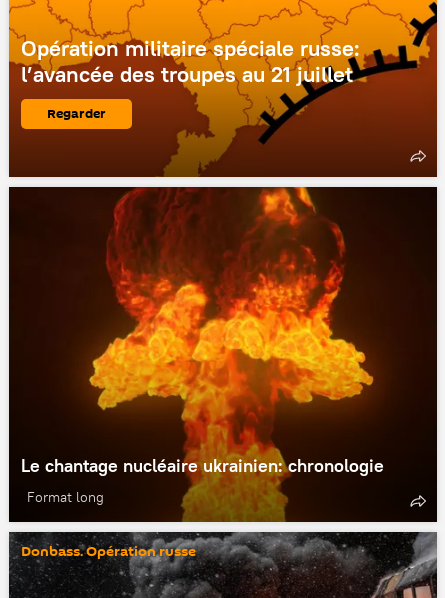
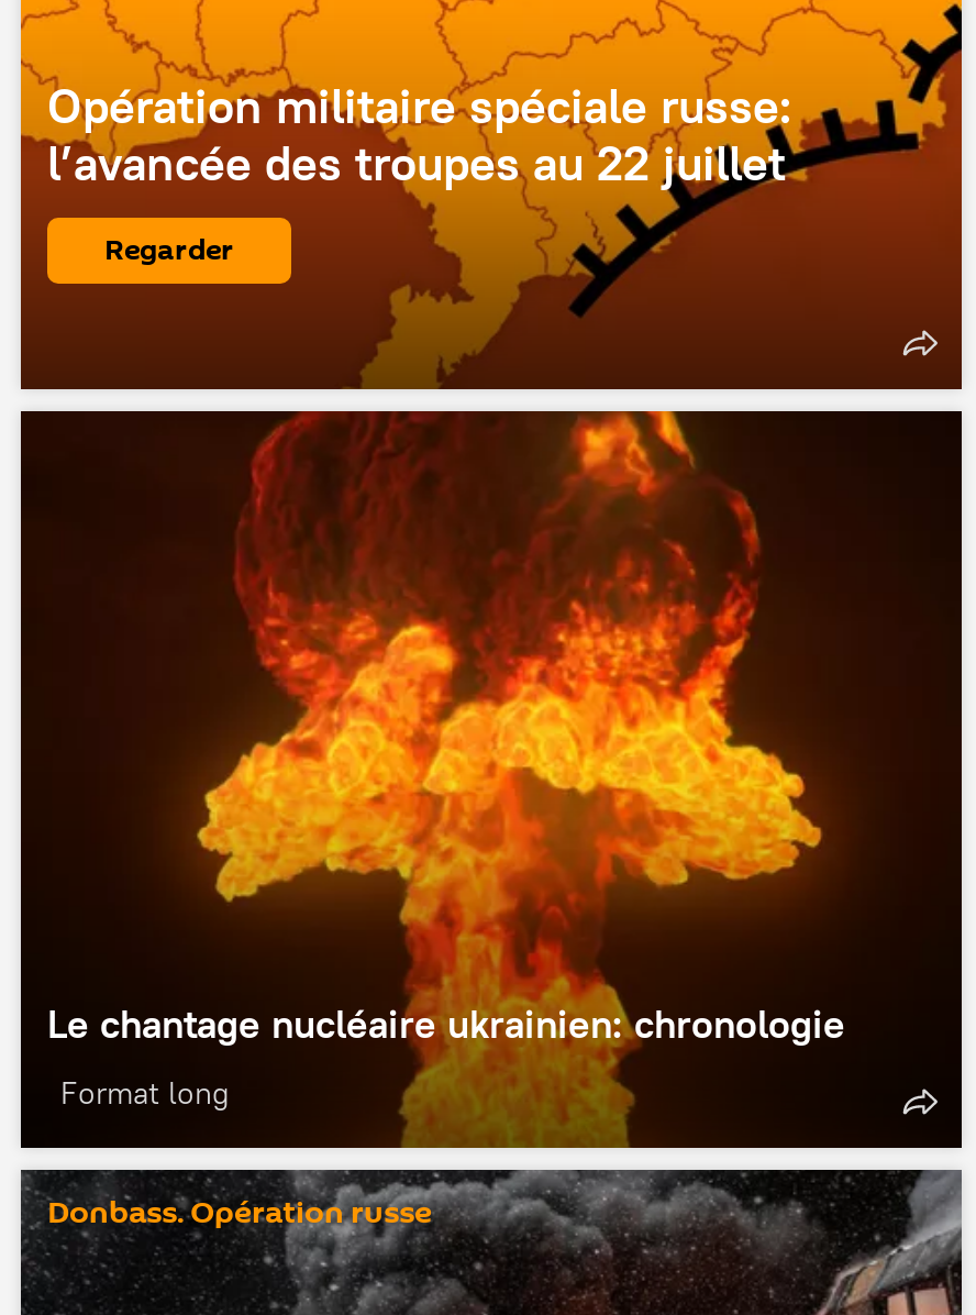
- l’avancée des troupes au 21 juillet
+ l’avancée des troupes au 22 juillet
